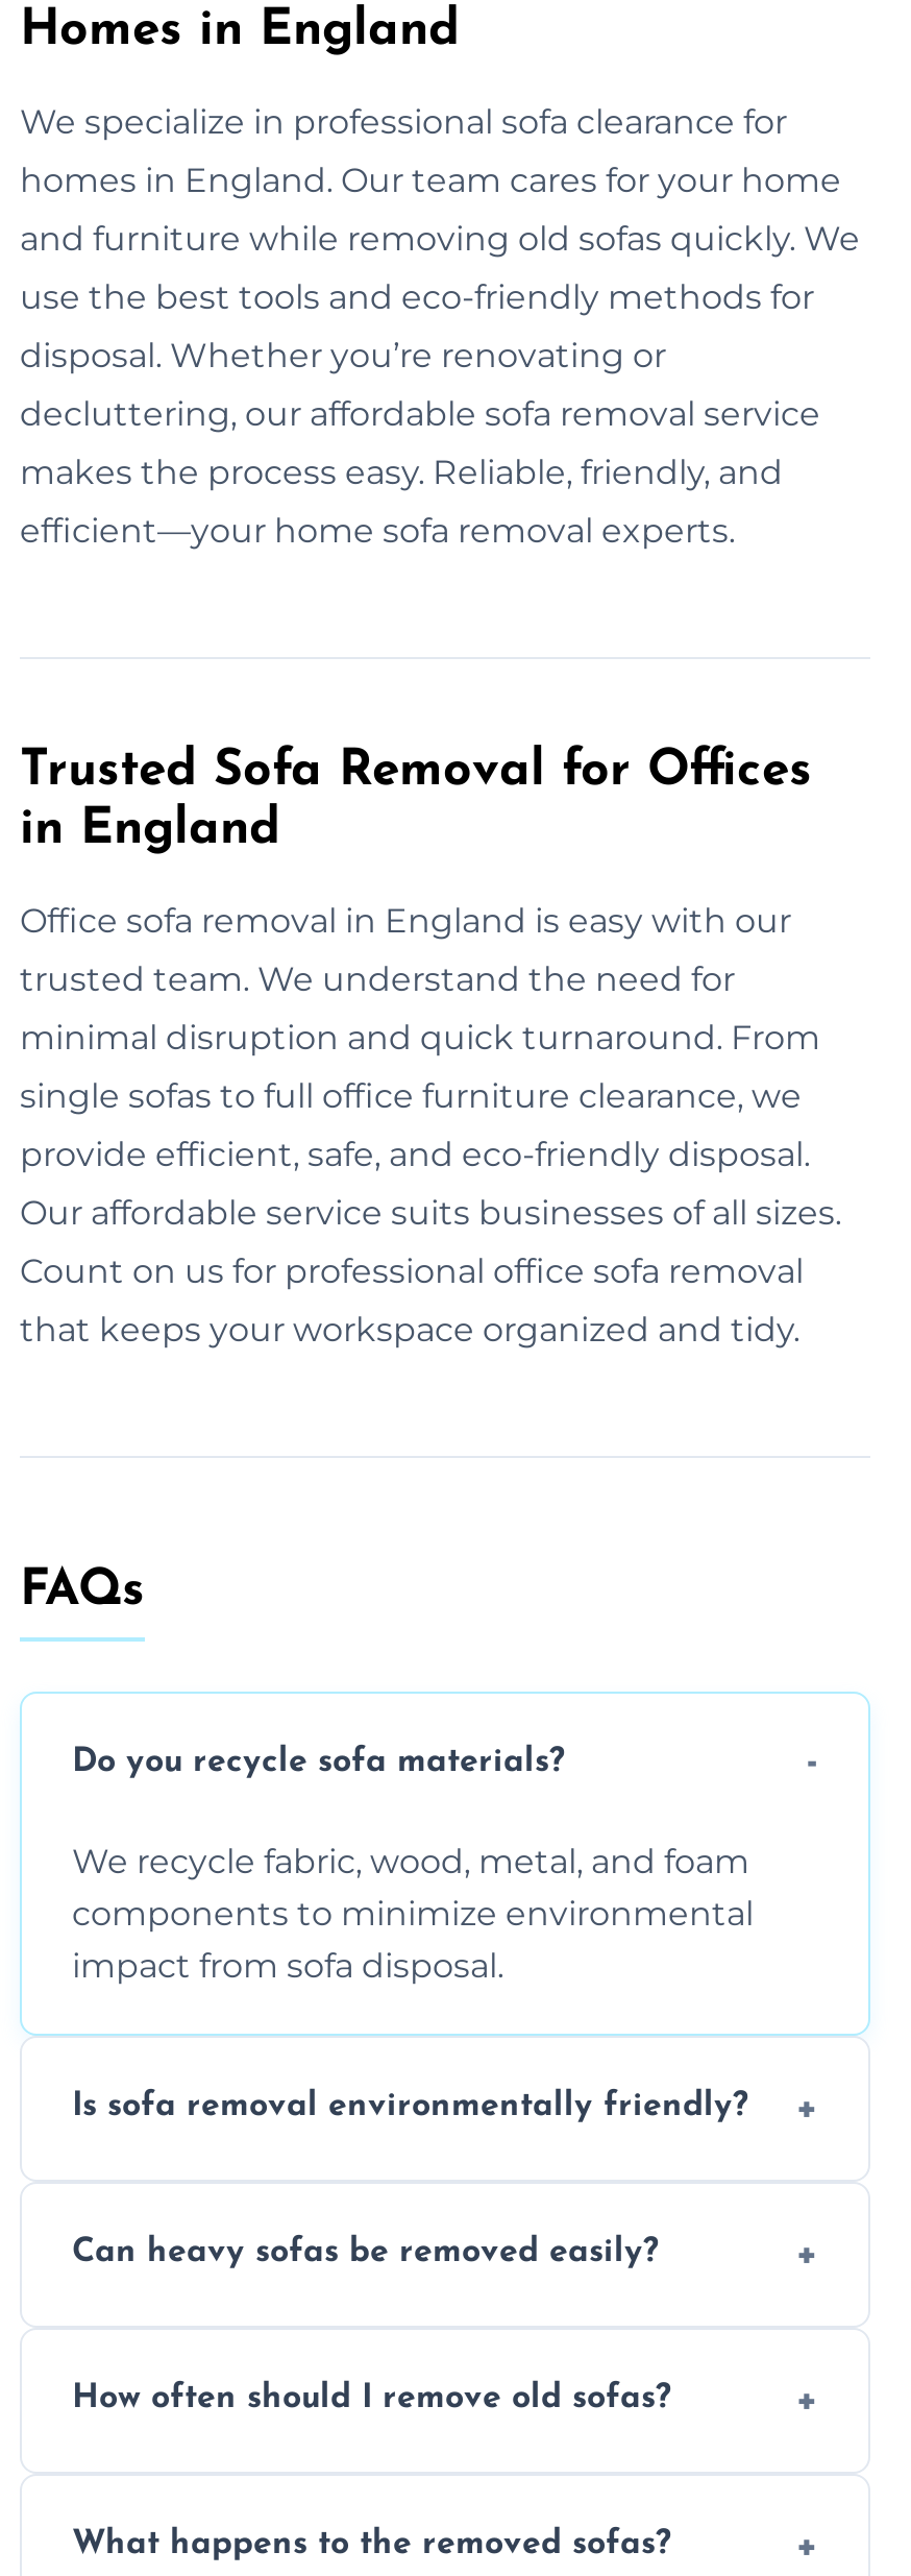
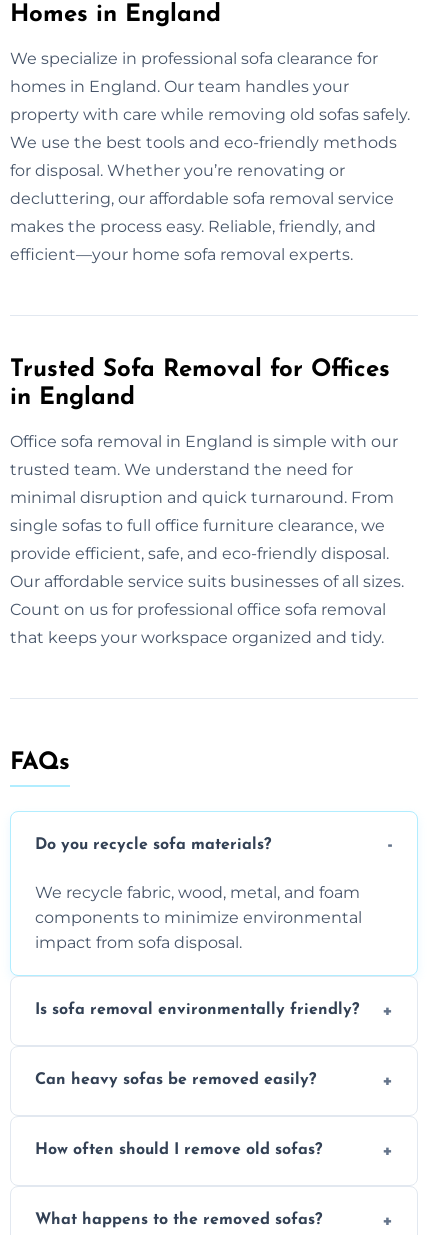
- homes in England. Our team cares for your home
+ homes in England. Our team handles your

- and furniture while removing old sofas quickly. We
+ property with care while removing old sofas safely.

- use the best tools and eco-friendly methods for
+ We use the best tools and eco-friendly methods

- disposal. Whether you’re renovating or
+ for disposal. Whether you’re renovating or

- Office sofa removal in England is easy with our
+ Office sofa removal in England is simple with our
